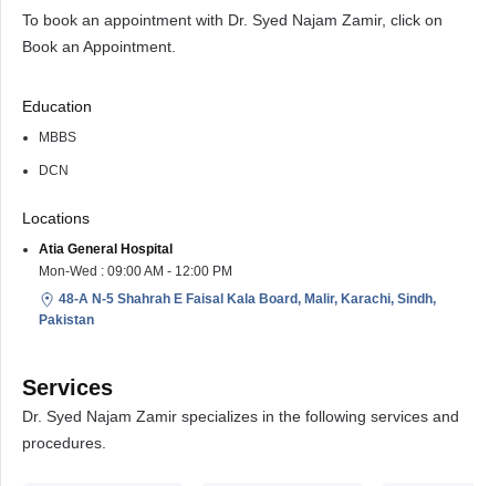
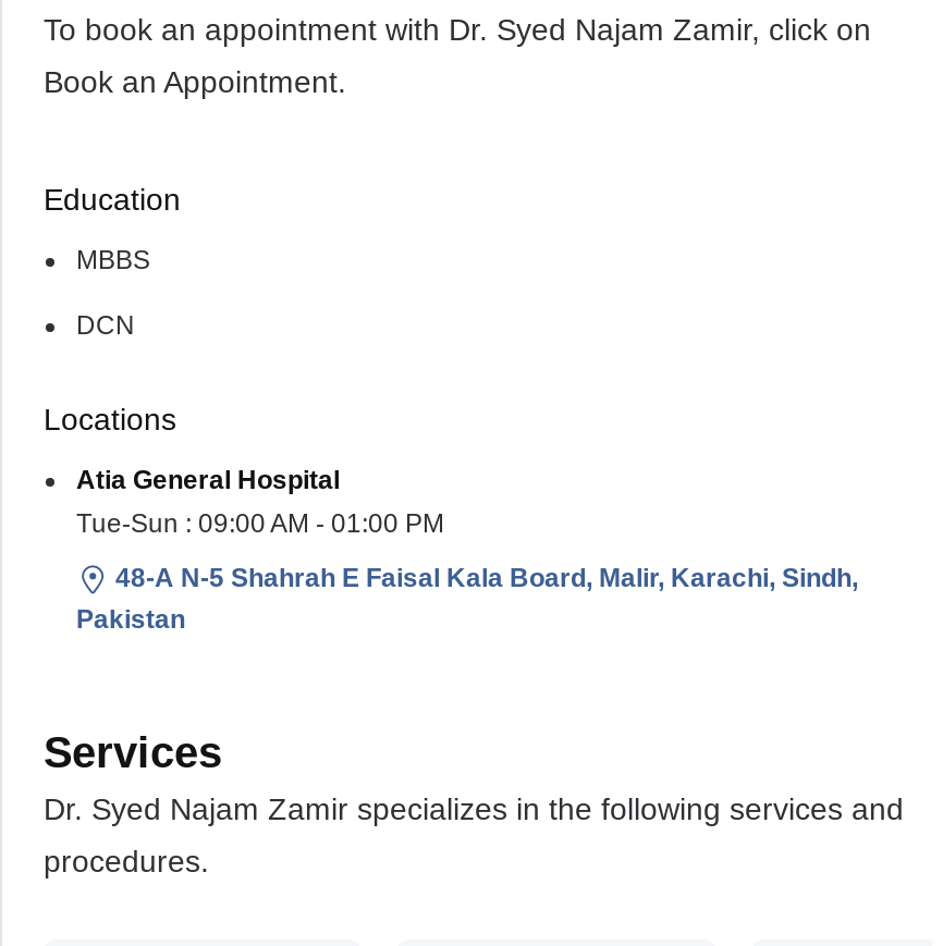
- Mon-Wed : 09:00 AM - 12:00 PM
+ Tue-Sun : 09:00 AM - 01:00 PM
